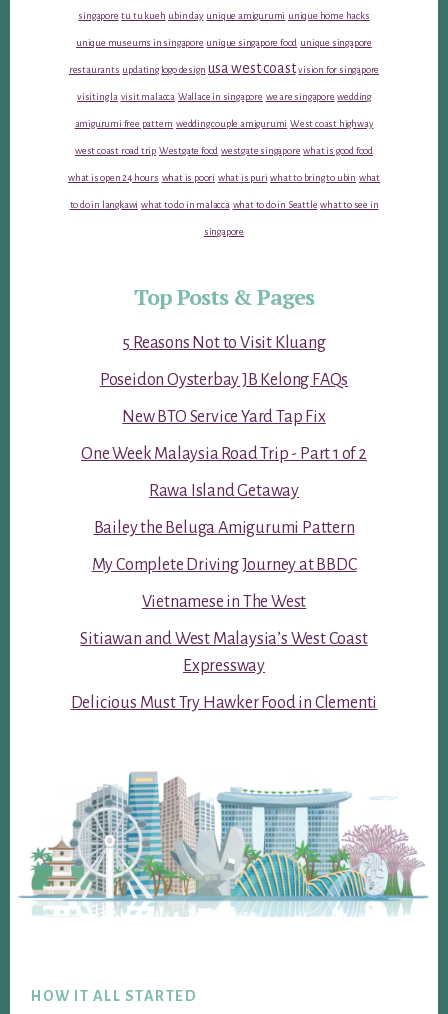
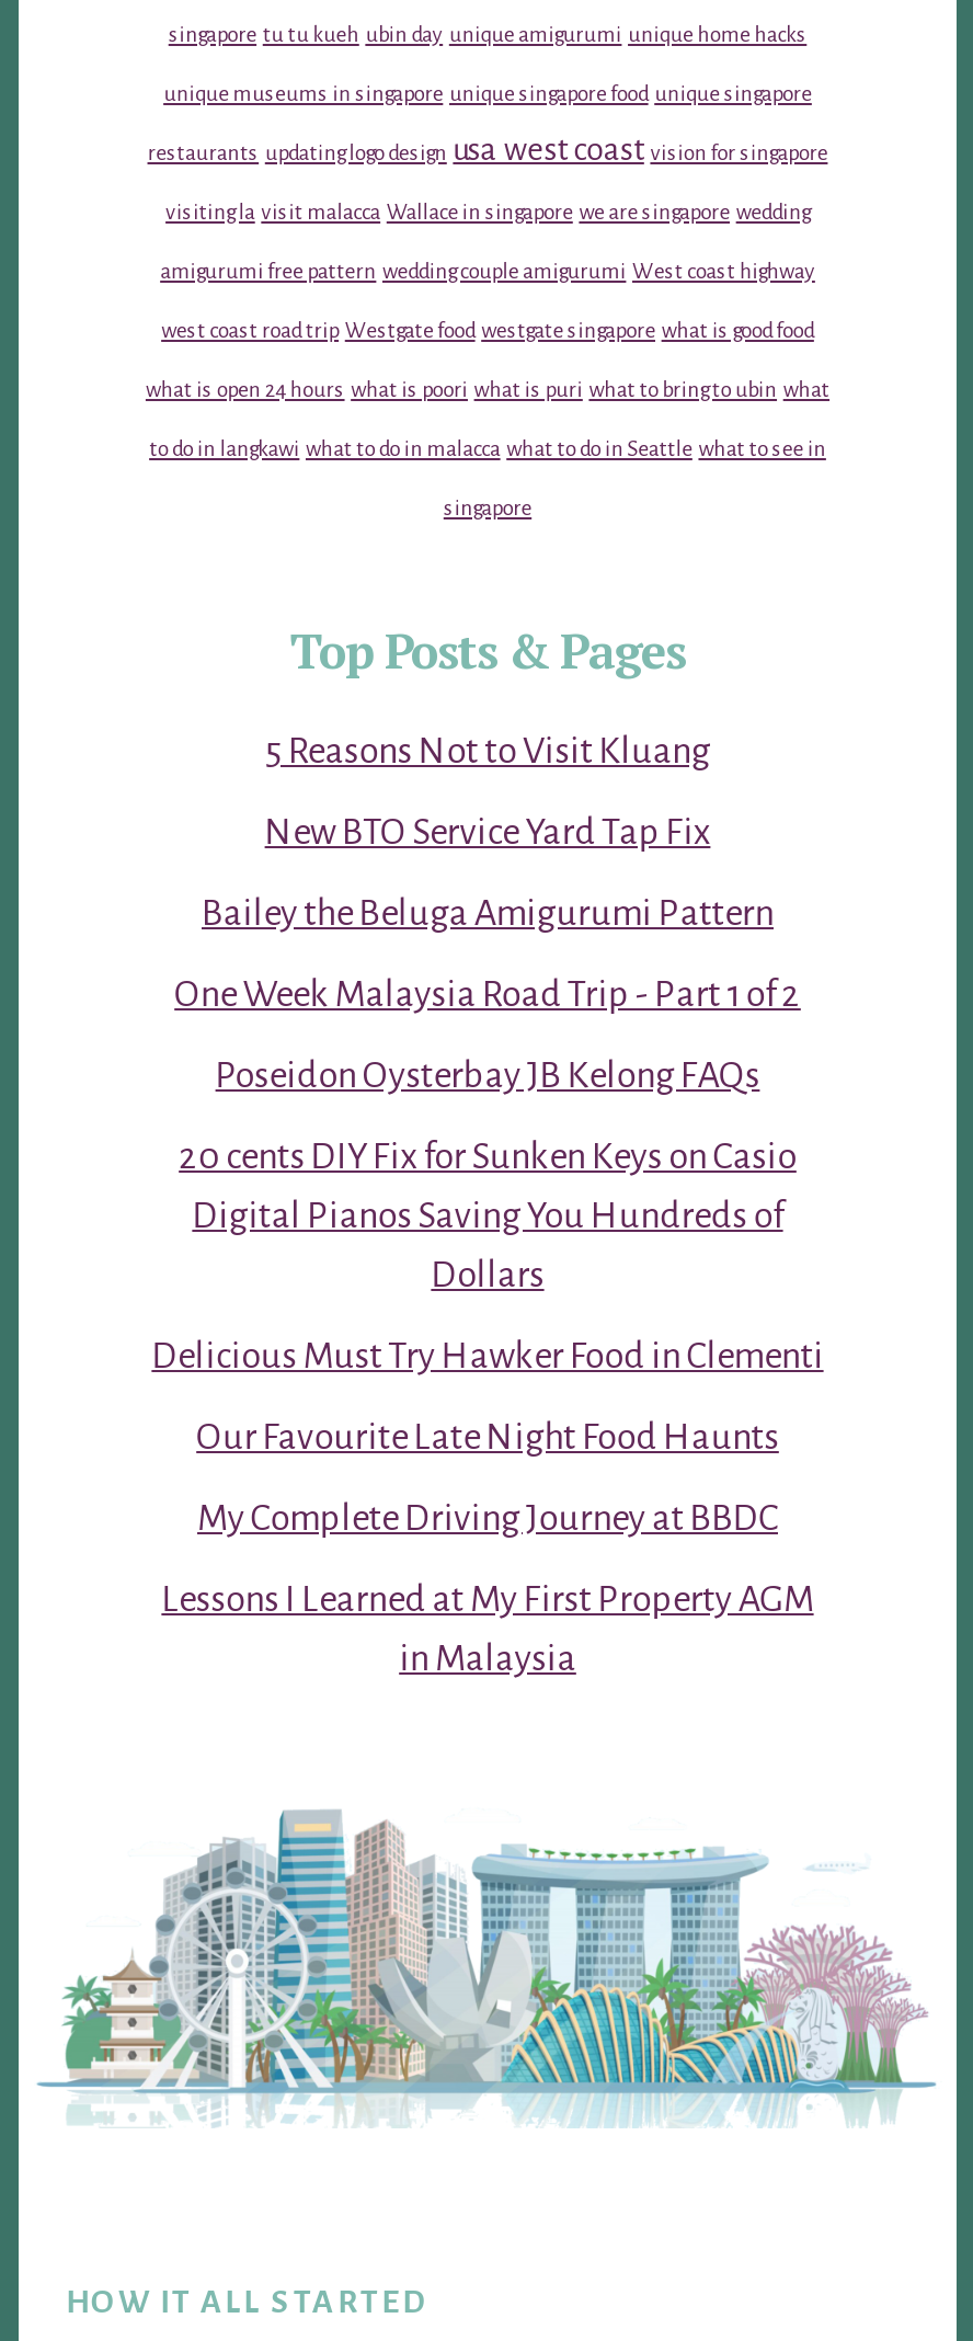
moved down: Poseidon Oysterbay JB Kelong FAQs

moved up: New BTO Service Yard Tap Fix | One Week Malaysia Road Trip - Part 1 of 2

- Rawa Island Getaway
+ 20 cents DIY Fix for Sunken Keys on Casio
+ Digital Pianos Saving You Hundreds of
+ Dollars
+ Our Favourite Late Night Food Haunts

moved up: Bailey the Beluga Amigurumi Pattern

moved down: My Complete Driving Journey at BBDC

- Vietnamese in The West
- Sitiawan and West Malaysia’s West Coast
- Expressway
+ Lessons I Learned at My First Property AGM
+ in Malaysia

moved up: Delicious Must Try Hawker Food in Clementi
